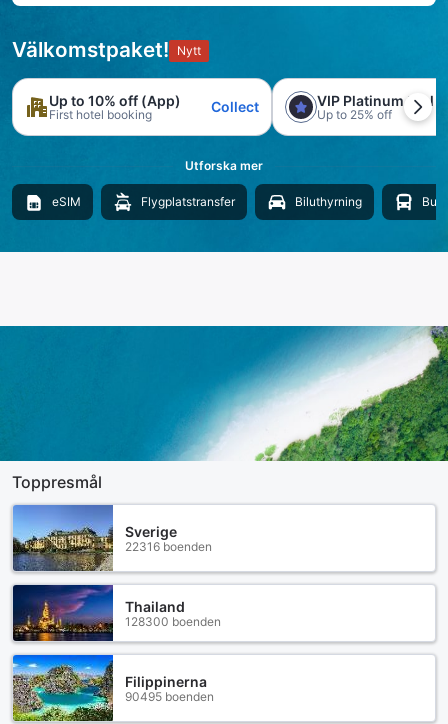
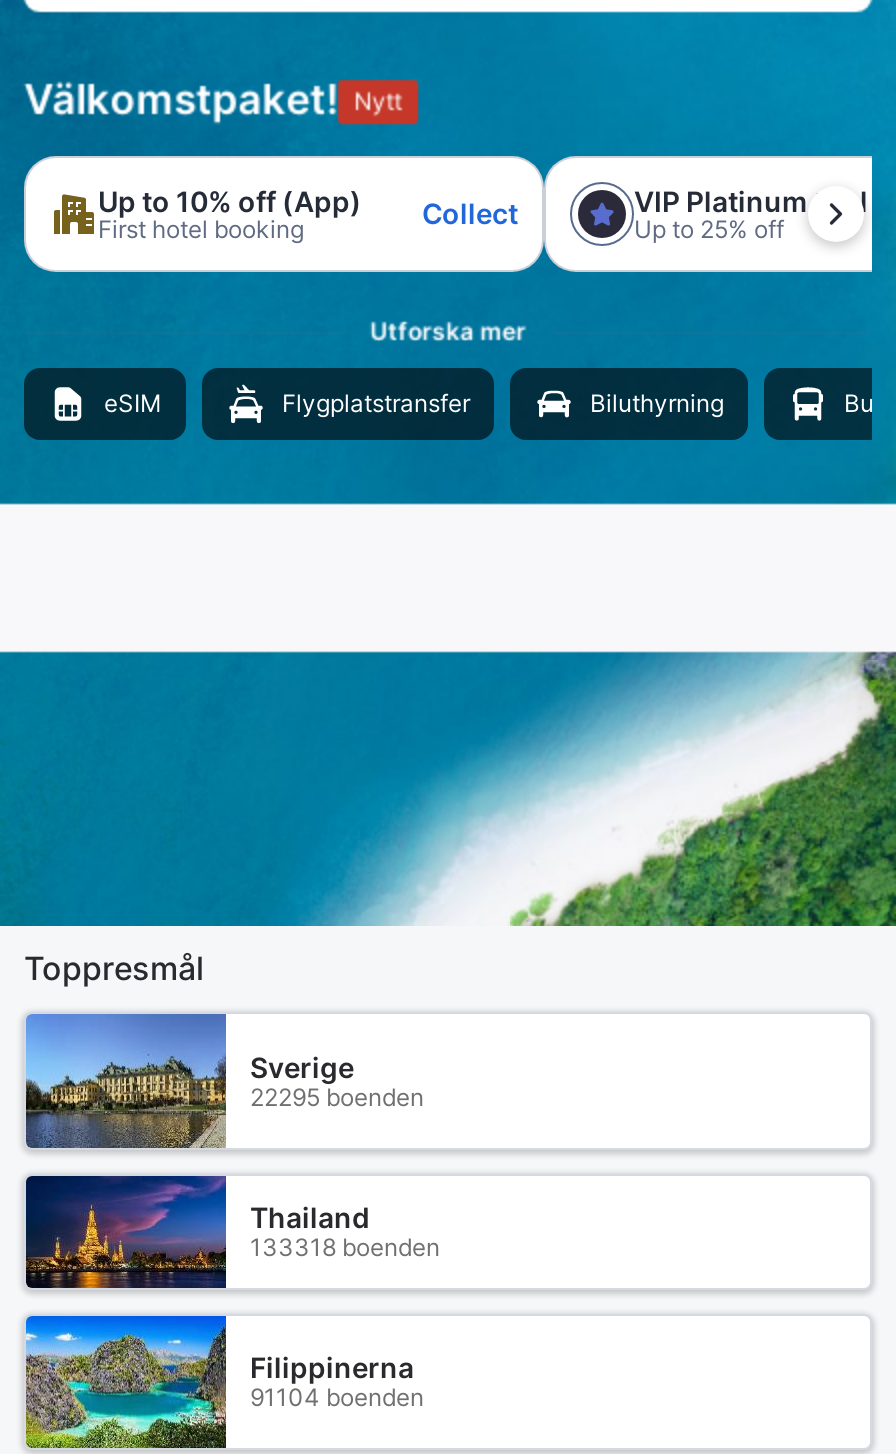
- 22316 boenden
+ 22295 boenden

- 128300 boenden
+ 133318 boenden

- 90495 boenden
+ 91104 boenden
